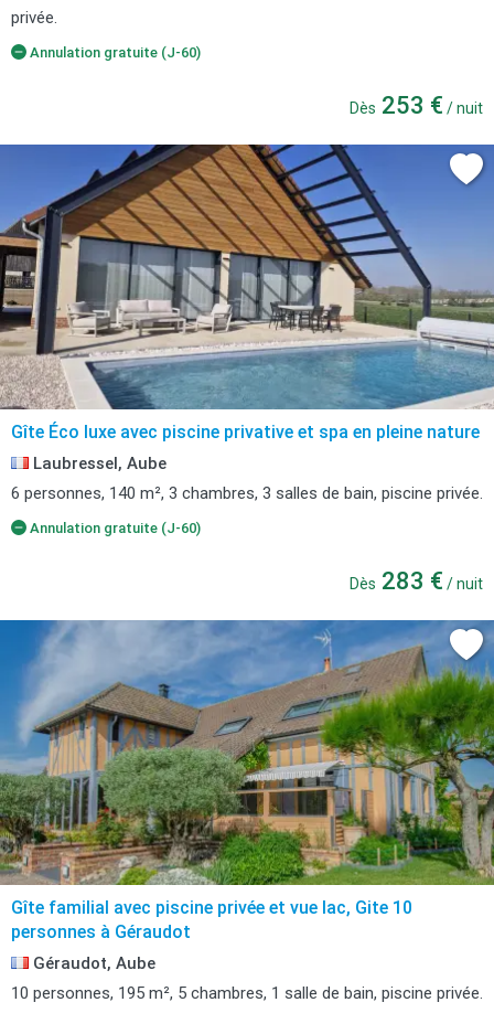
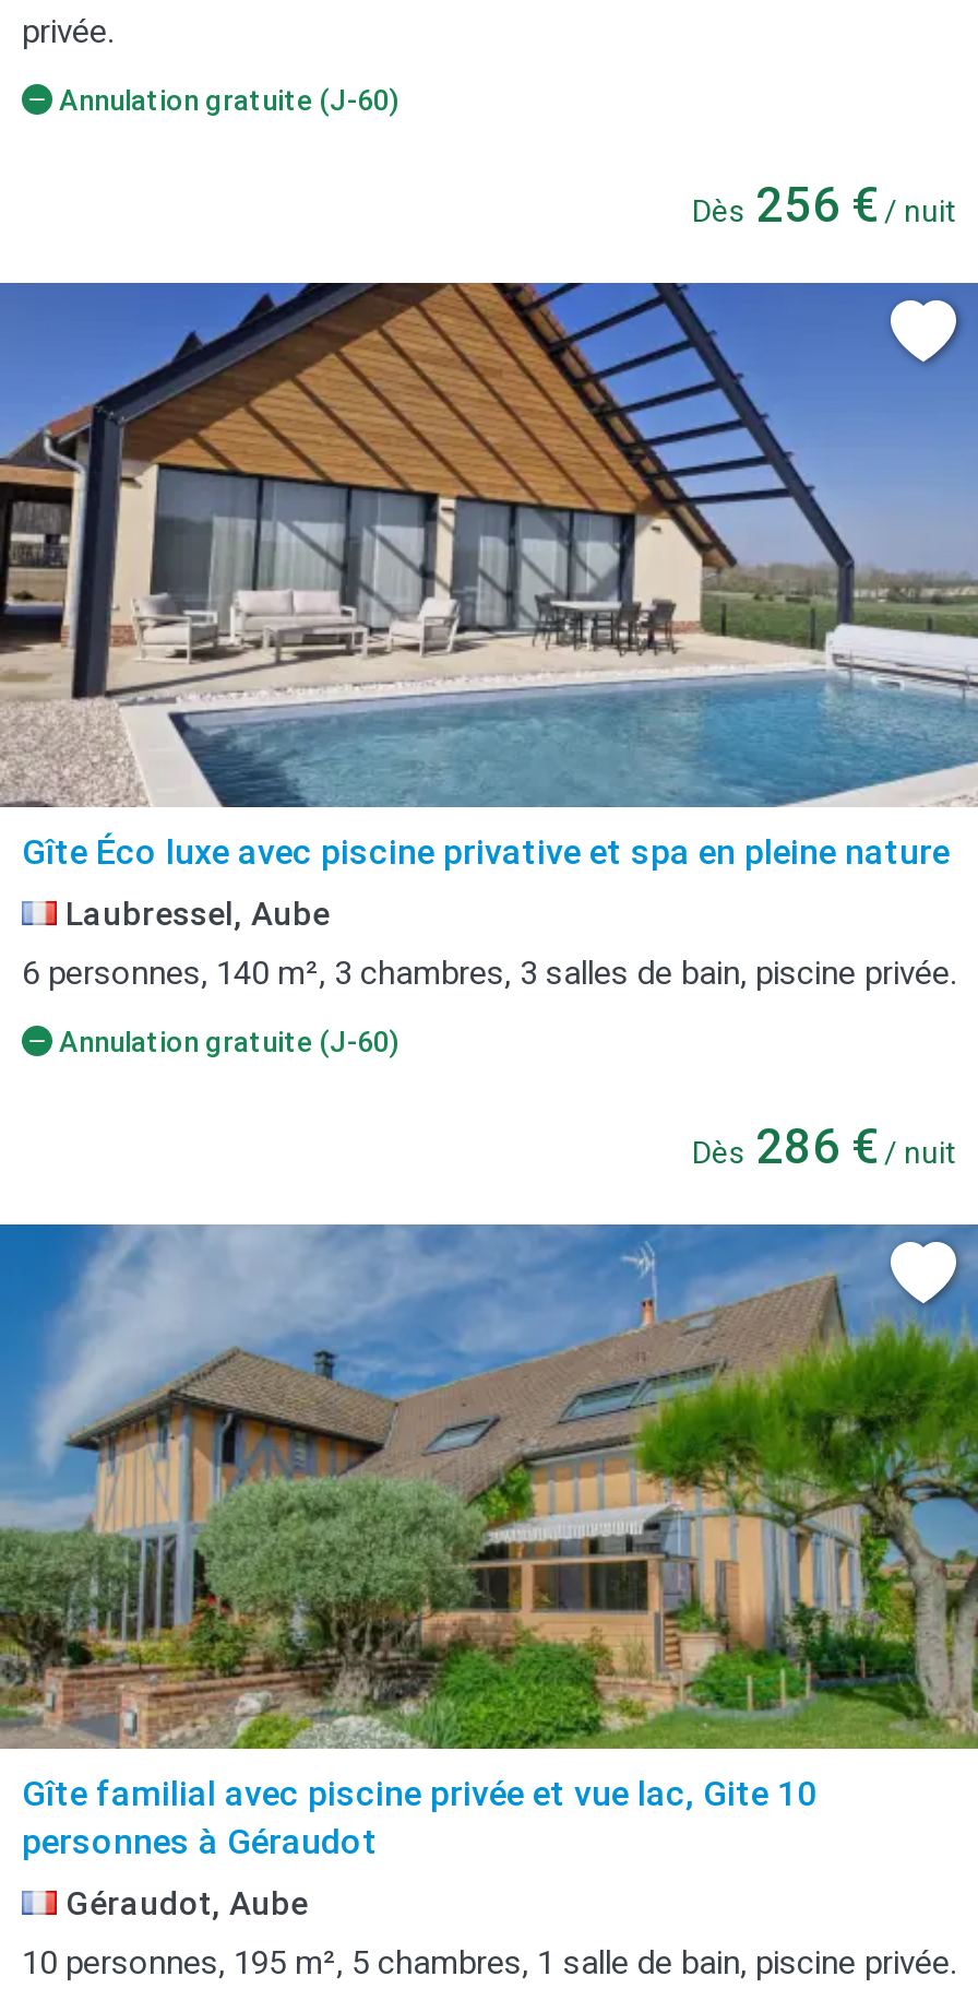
- Dès 253 €/ nuit
+ Dès 256 €/ nuit

- Dès 283 €/ nuit
+ Dès 286 €/ nuit
